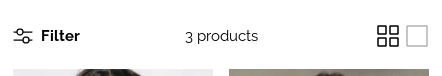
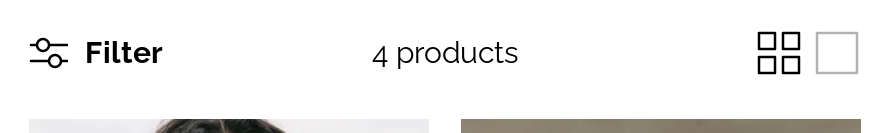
- 3 products
+ 4 products
